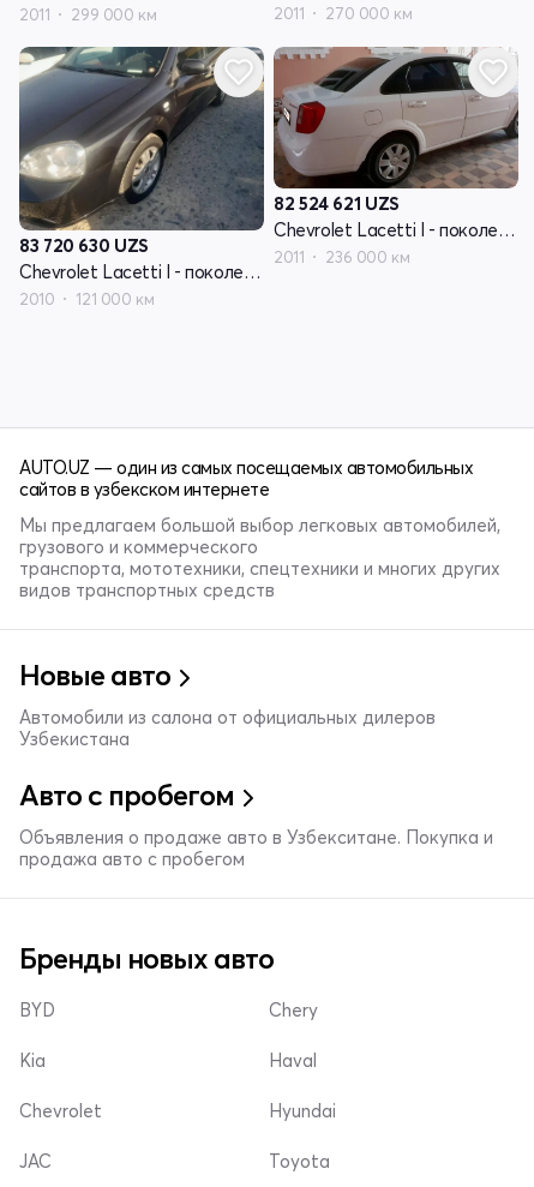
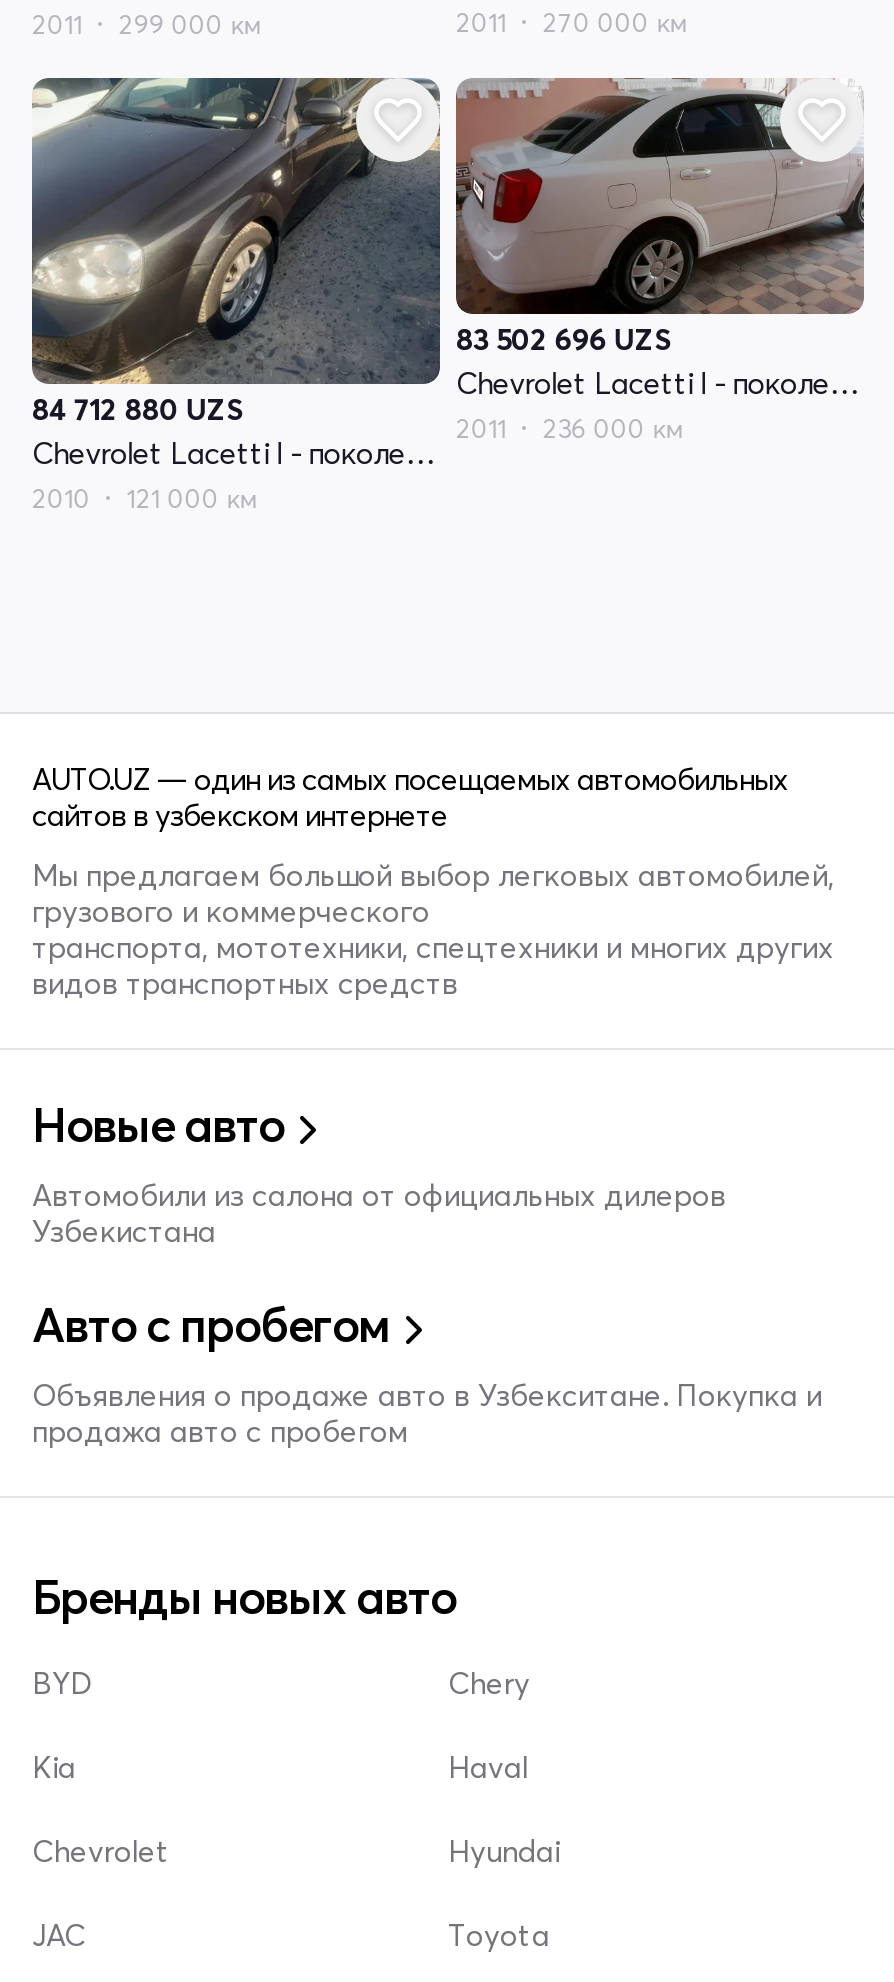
- 82 524 621 UZS
+ 83 502 696 UZS

- 83 720 630 UZS
+ 84 712 880 UZS
